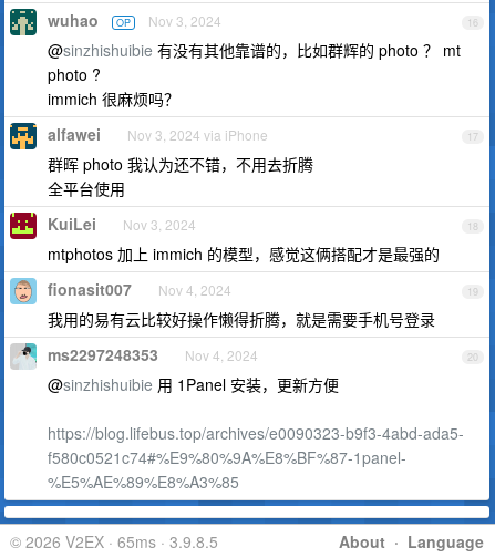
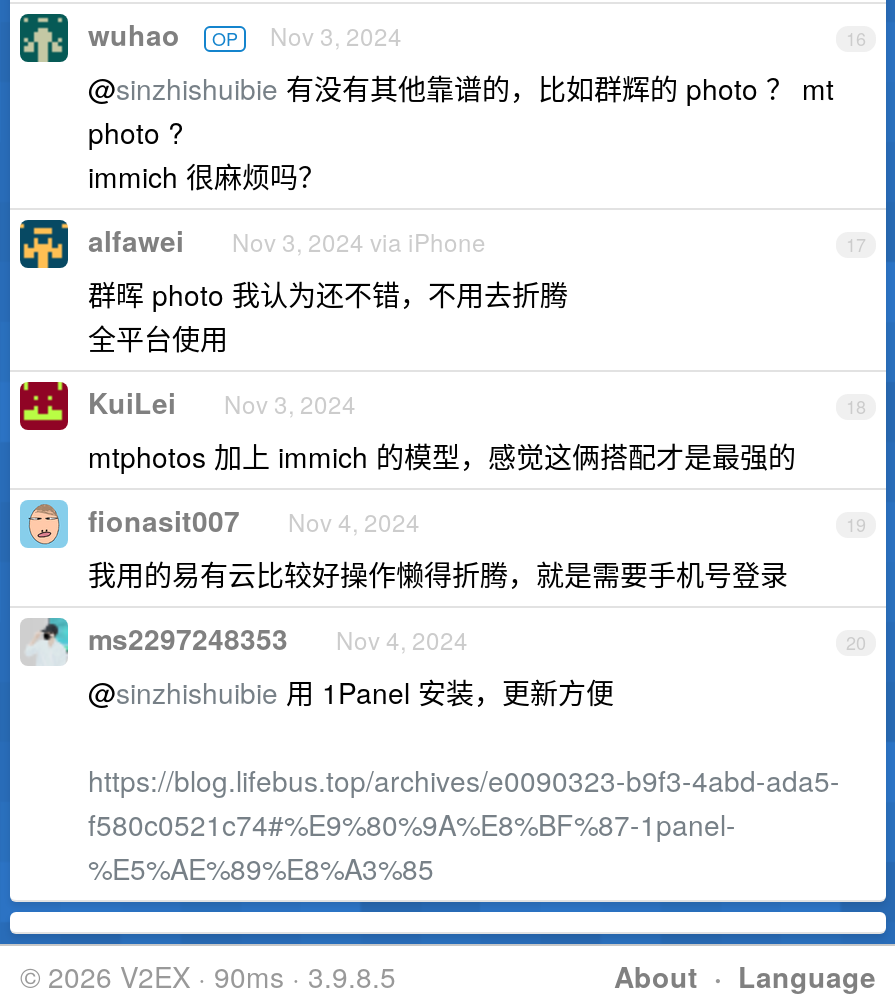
- © 2026 V2EX · 65ms · 3.9.8.5
+ © 2026 V2EX · 90ms · 3.9.8.5
